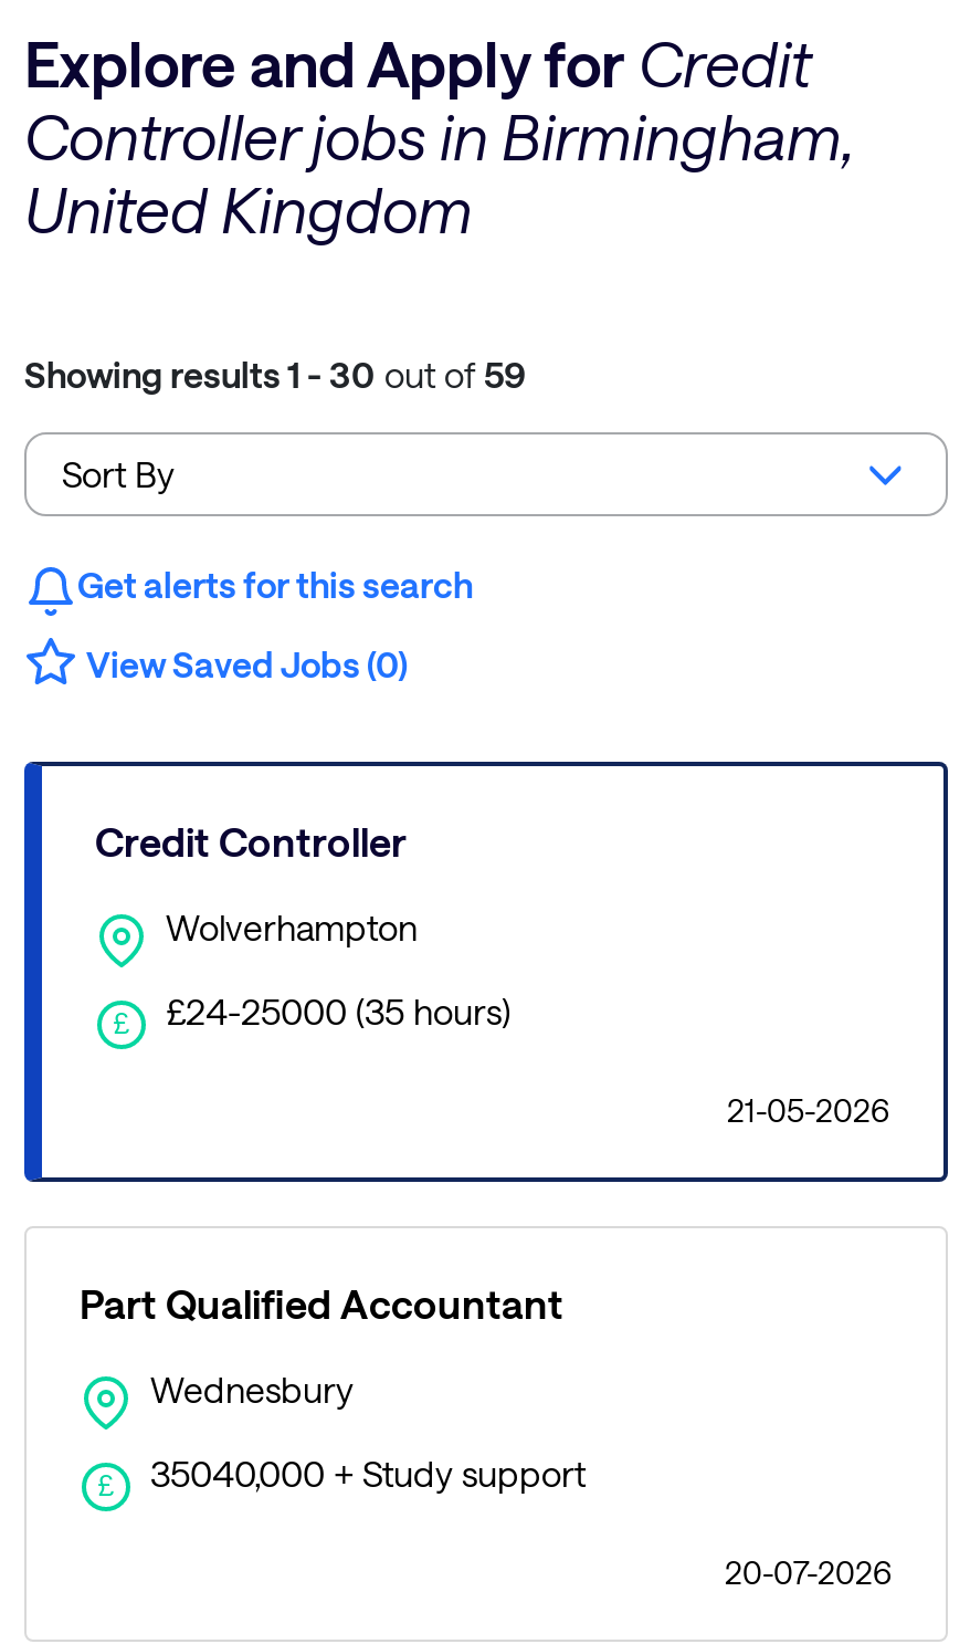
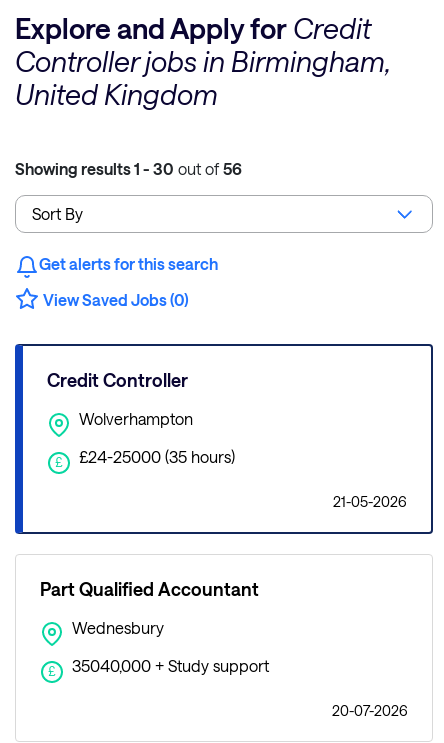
- Showing results 1 - 30 out of 59
+ Showing results 1 - 30 out of 56
